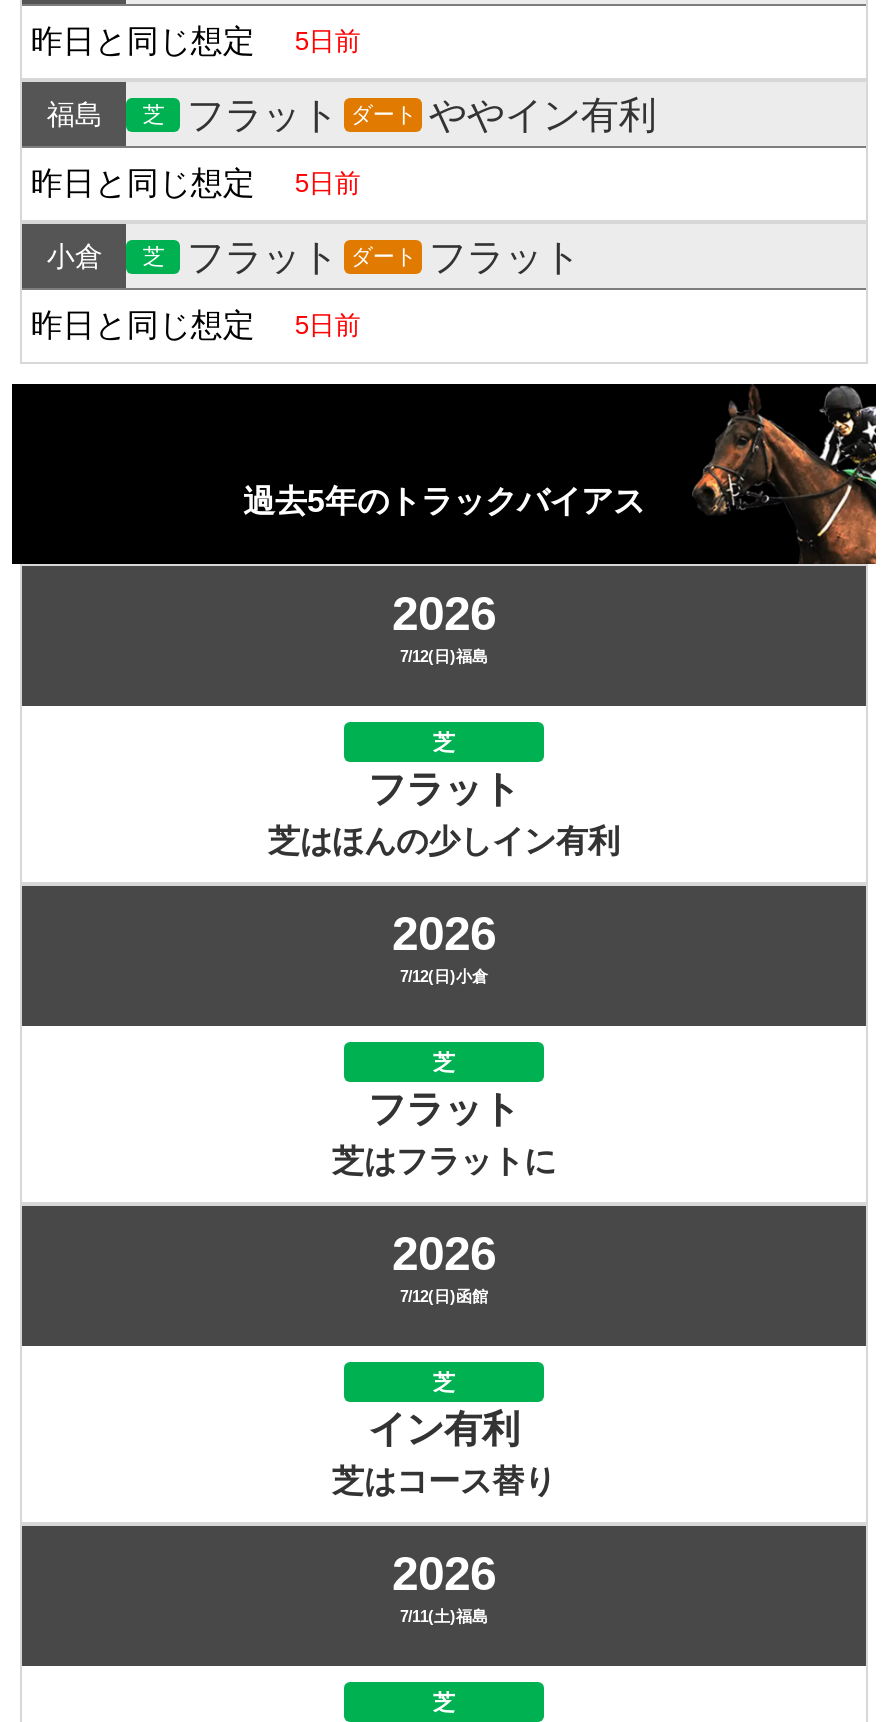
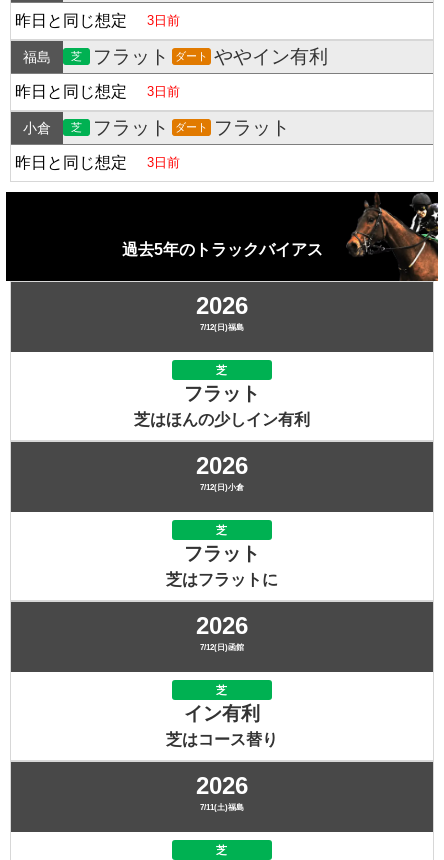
- 昨日と同じ想定 5日前
+ 昨日と同じ想定 3日前

- 昨日と同じ想定 5日前
+ 昨日と同じ想定 3日前

- 昨日と同じ想定 5日前
+ 昨日と同じ想定 3日前
